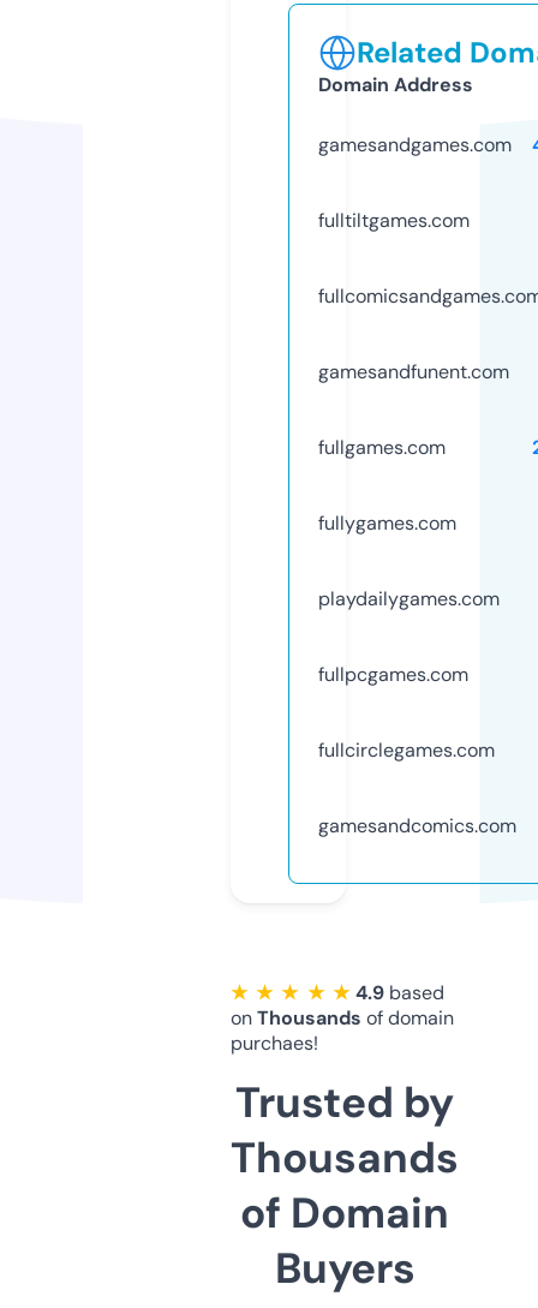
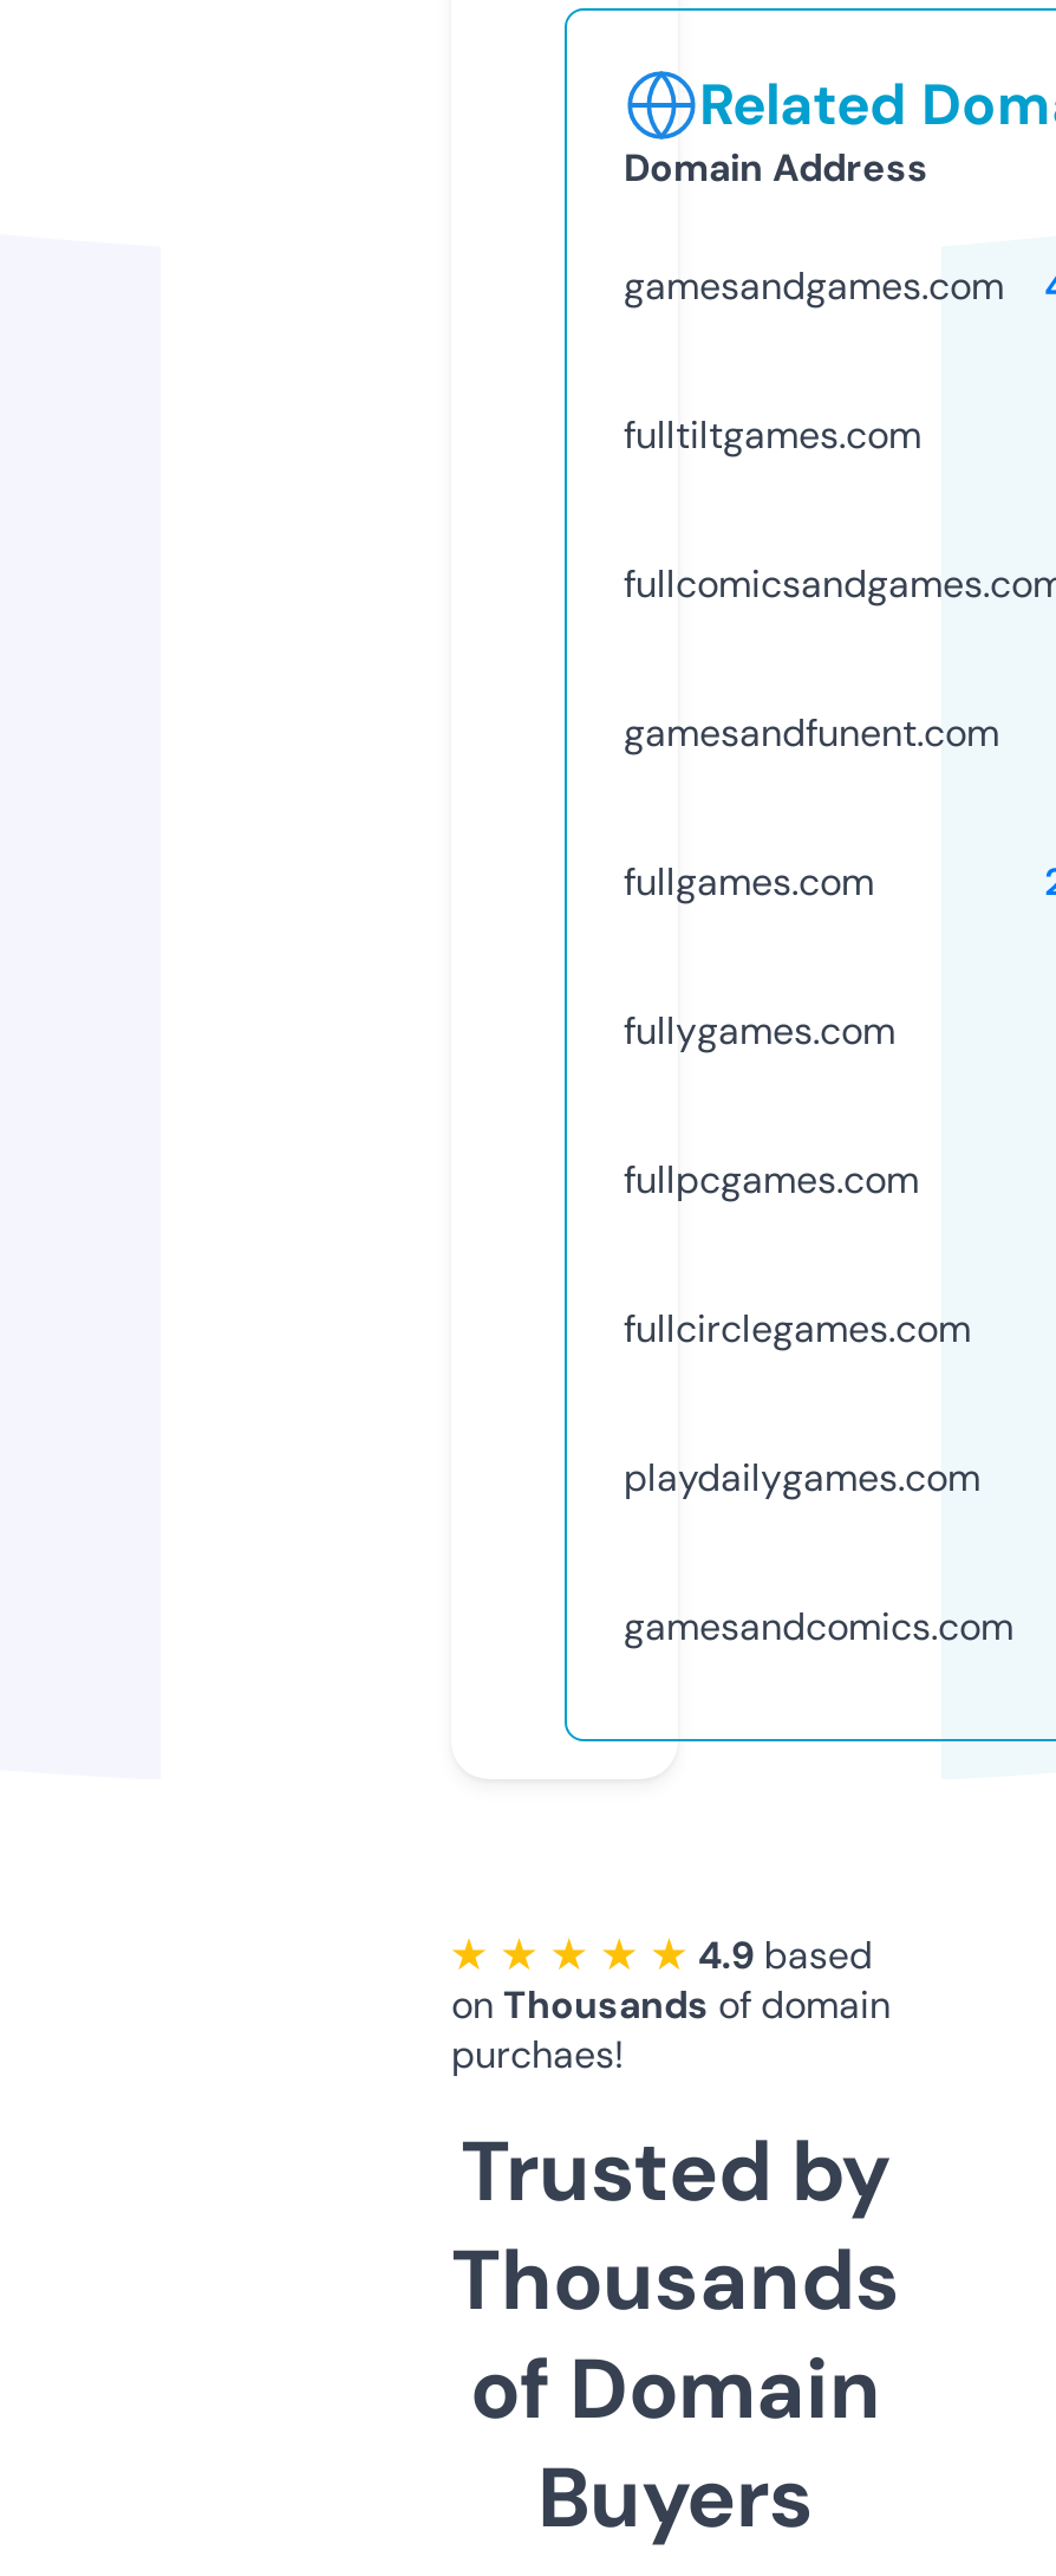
moved down: playdailygames.com

moved up: fullpcgames.com | fullcirclegames.com
